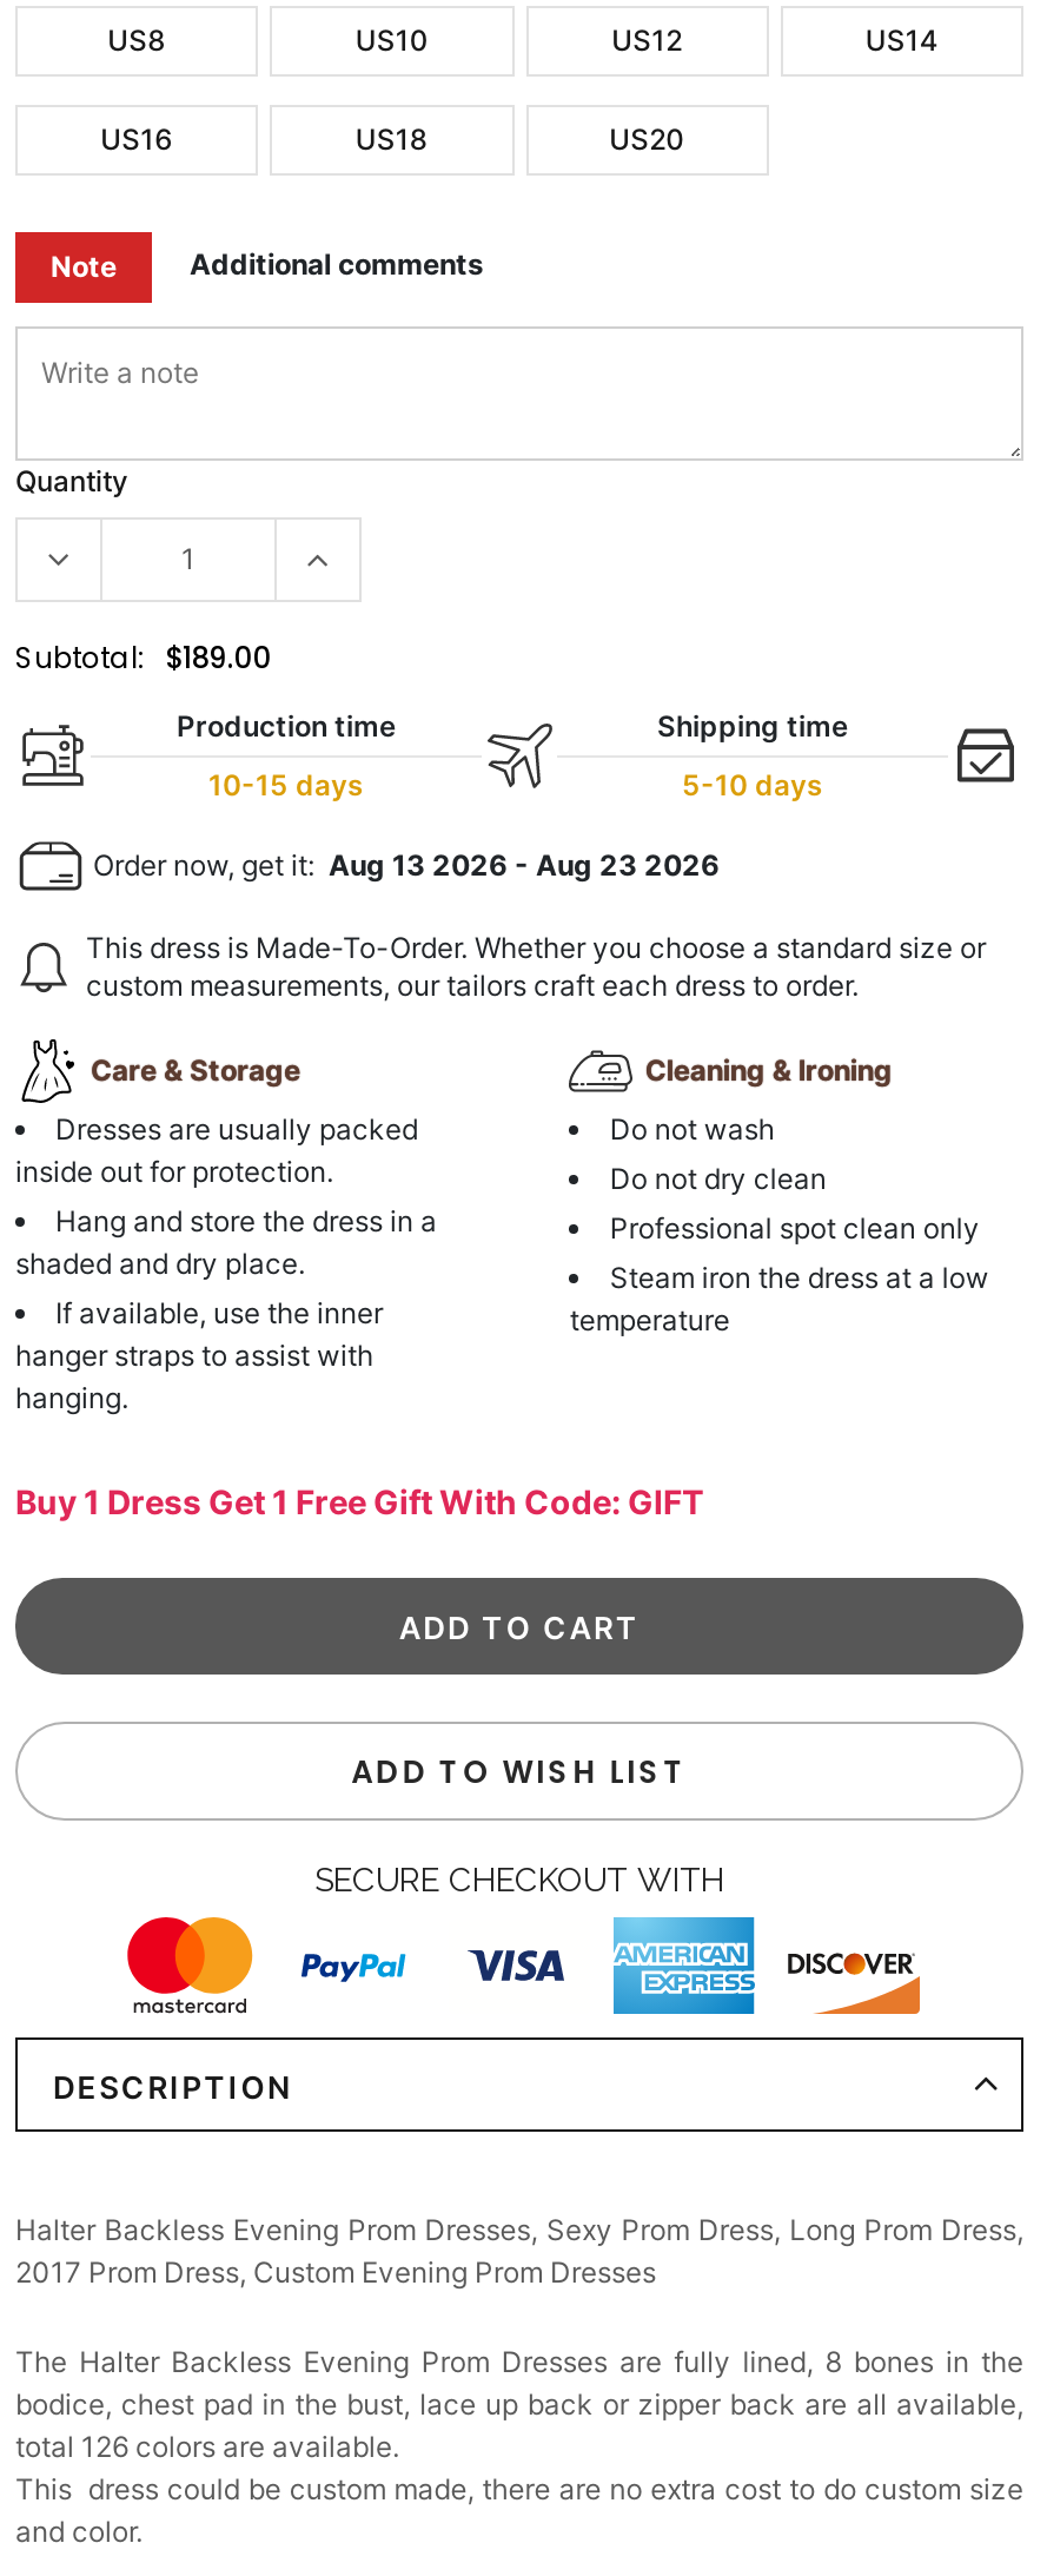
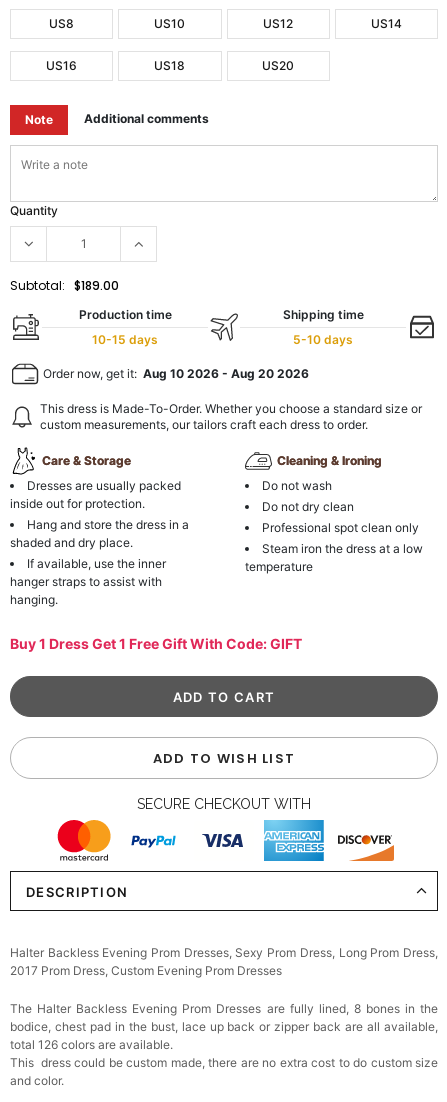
- Order now, get it: Aug 13 2026 - Aug 23 2026
+ Order now, get it: Aug 10 2026 - Aug 20 2026
